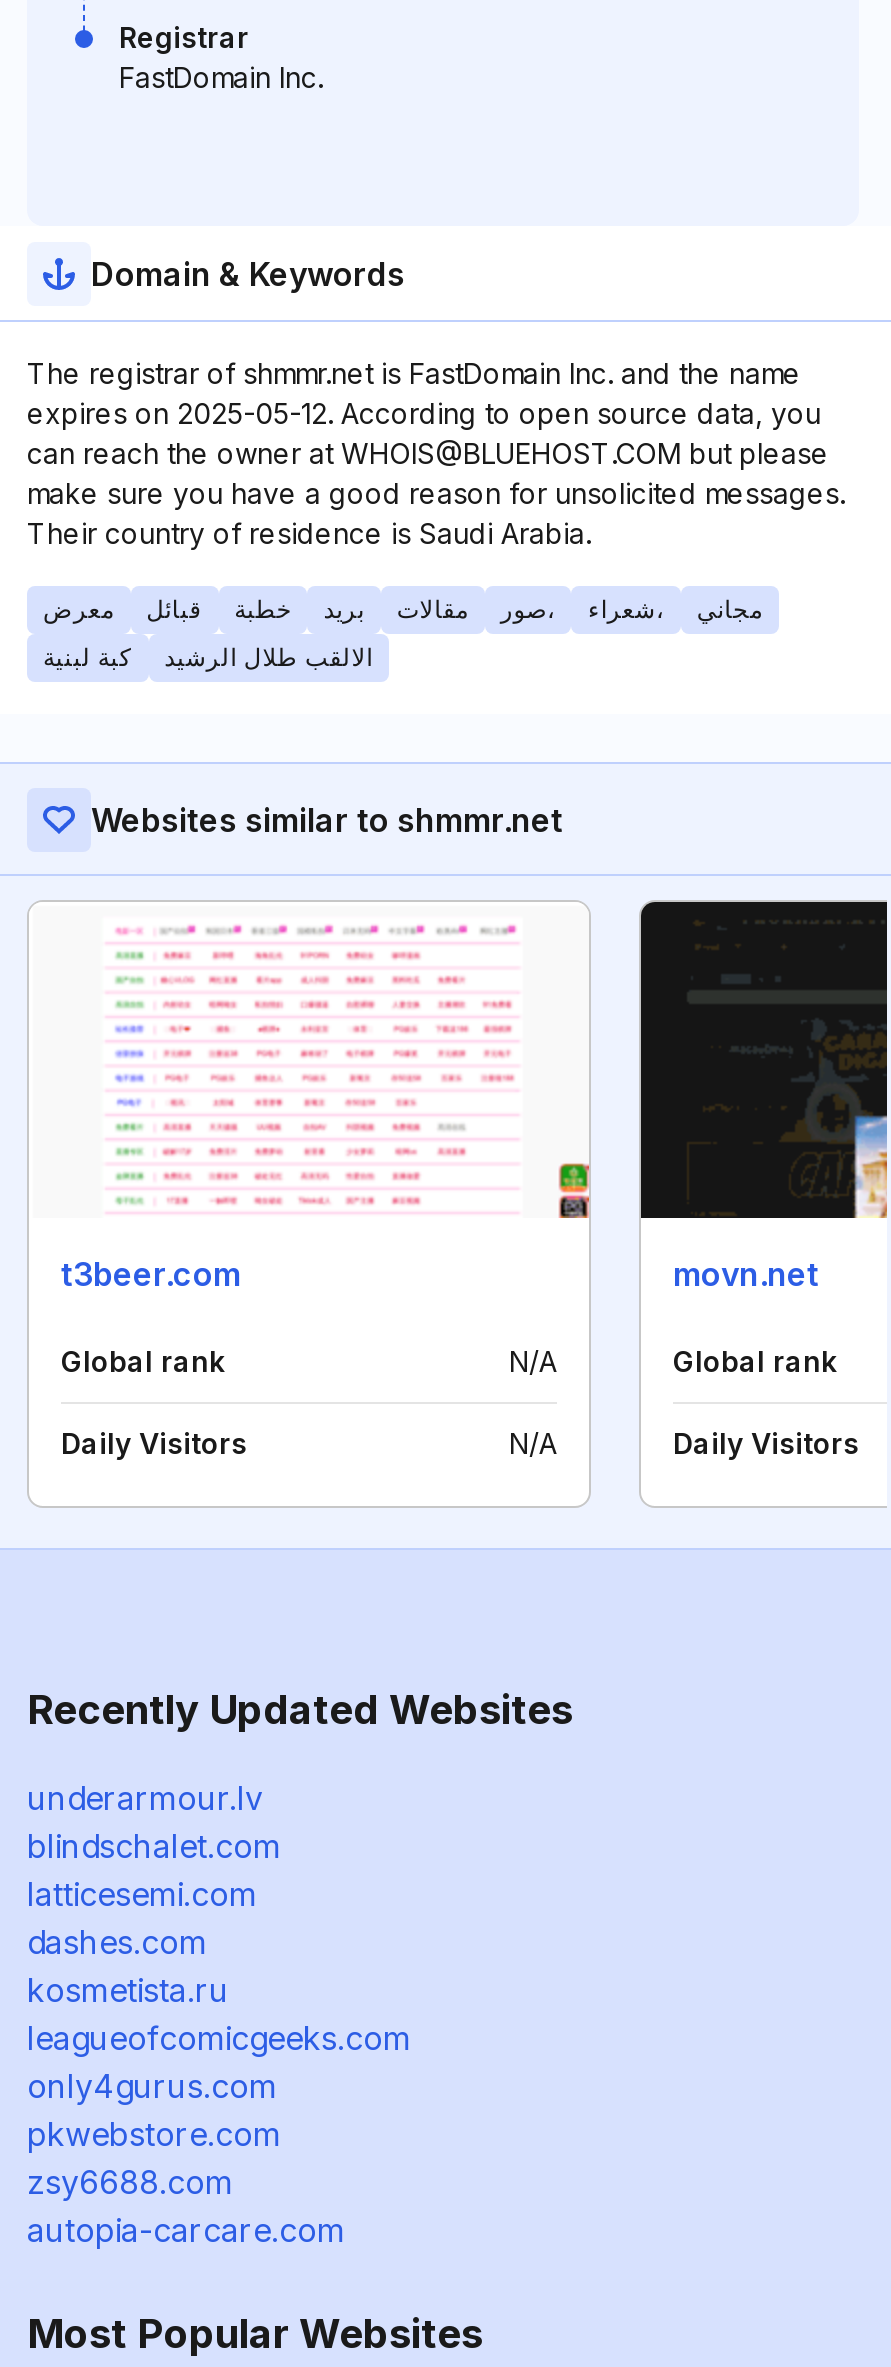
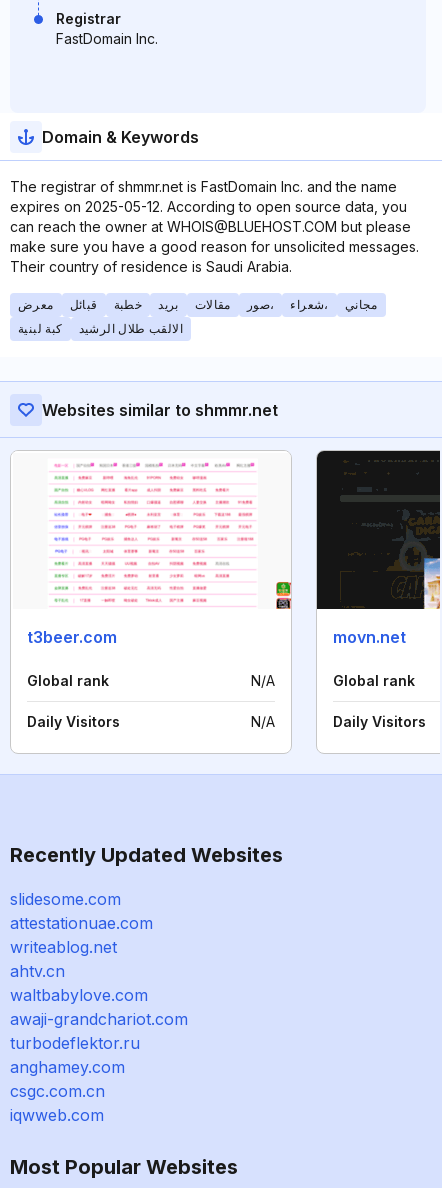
- underarmour.lv
- blindschalet.com
- latticesemi.com
- dashes.com
- kosmetista.ru
- leagueofcomicgeeks.com
- only4gurus.com
- pkwebstore.com
- zsy6688.com
- autopia-carcare.com
+ slidesome.com
+ attestationuae.com
+ writeablog.net
+ ahtv.cn
+ waltbabylove.com
+ awaji-grandchariot.com
+ turbodeflektor.ru
+ anghamey.com
+ csgc.com.cn
+ iqwweb.com
